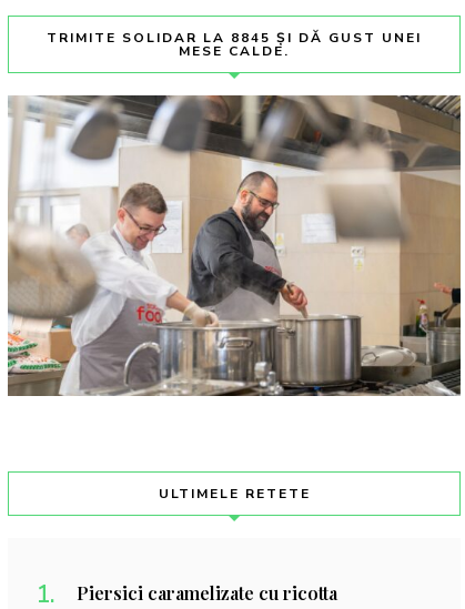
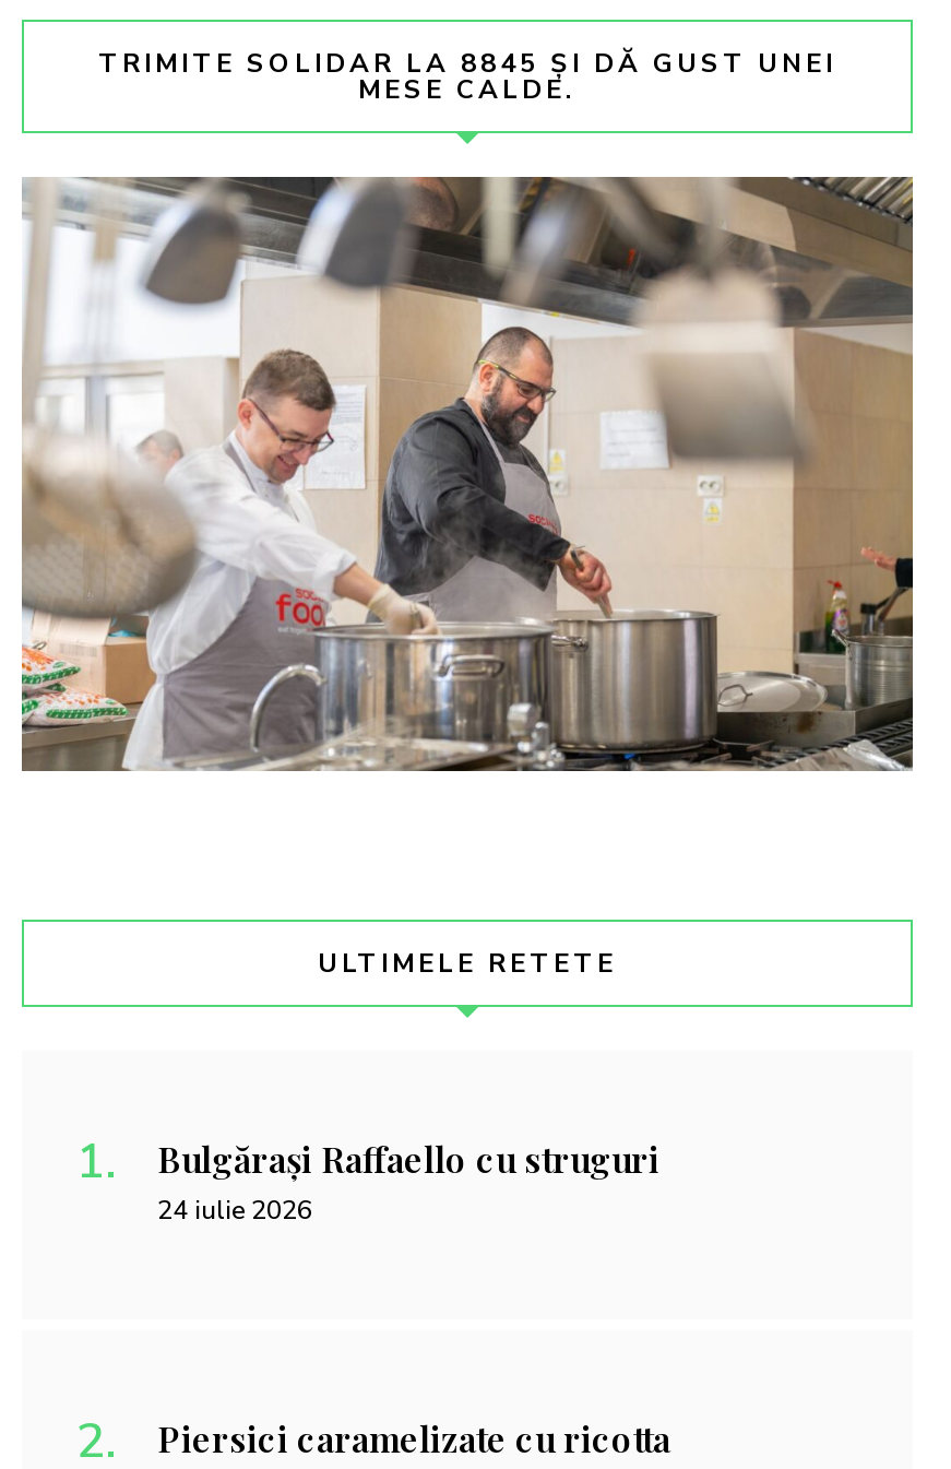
+ Bulgărași Raffaello cu struguri
+ 24 iulie 2026
